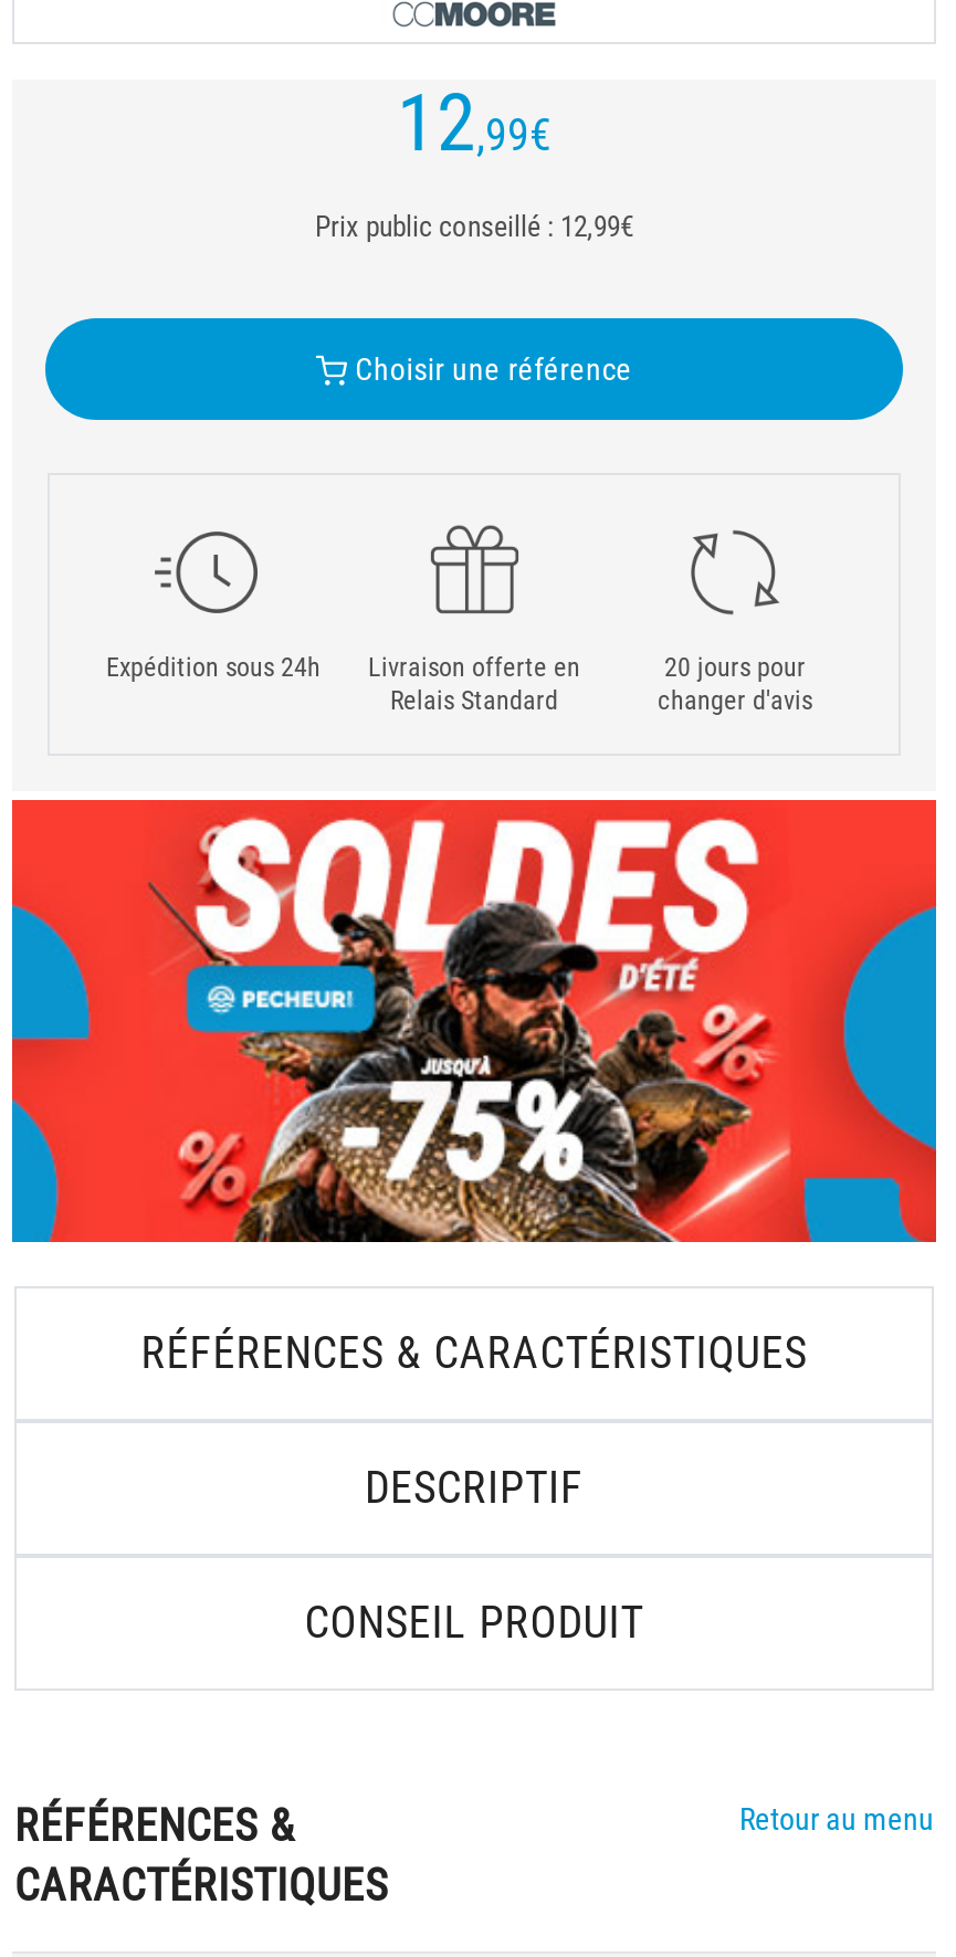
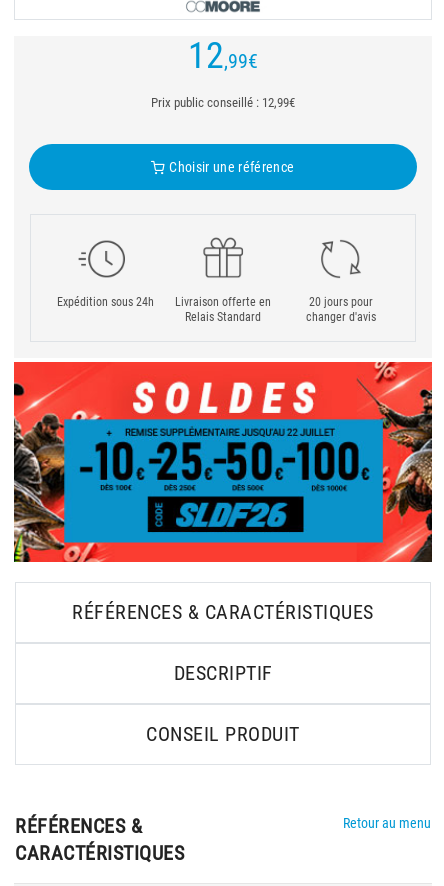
- [image]
+ [image]
